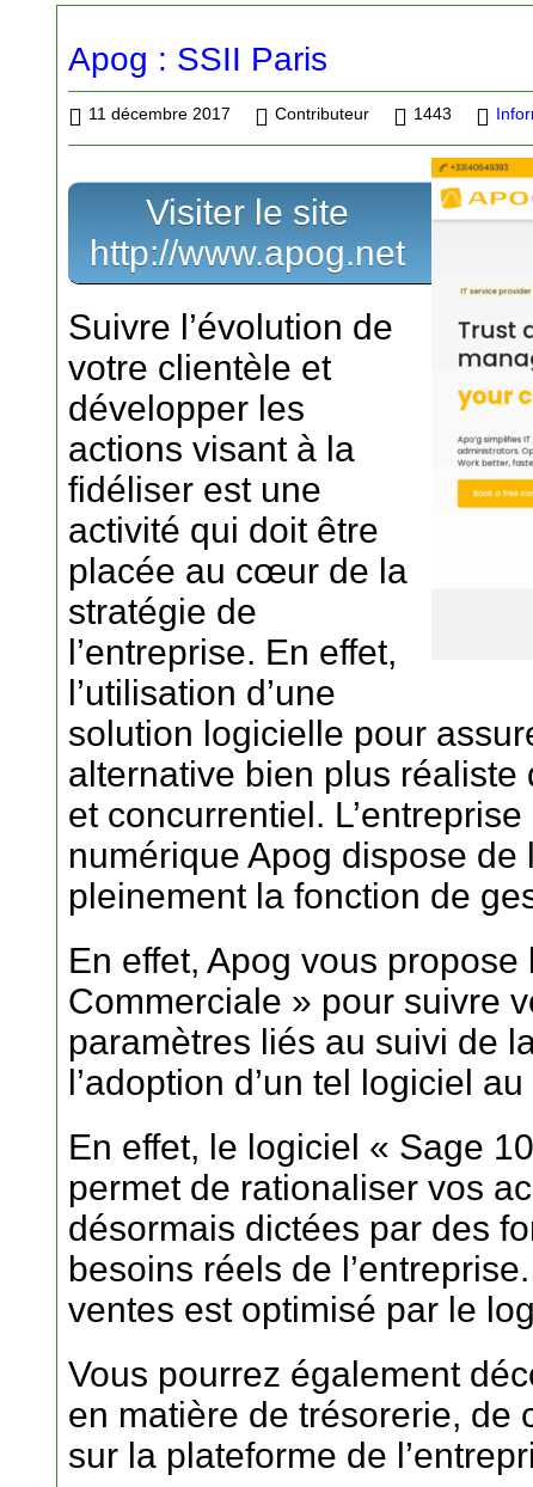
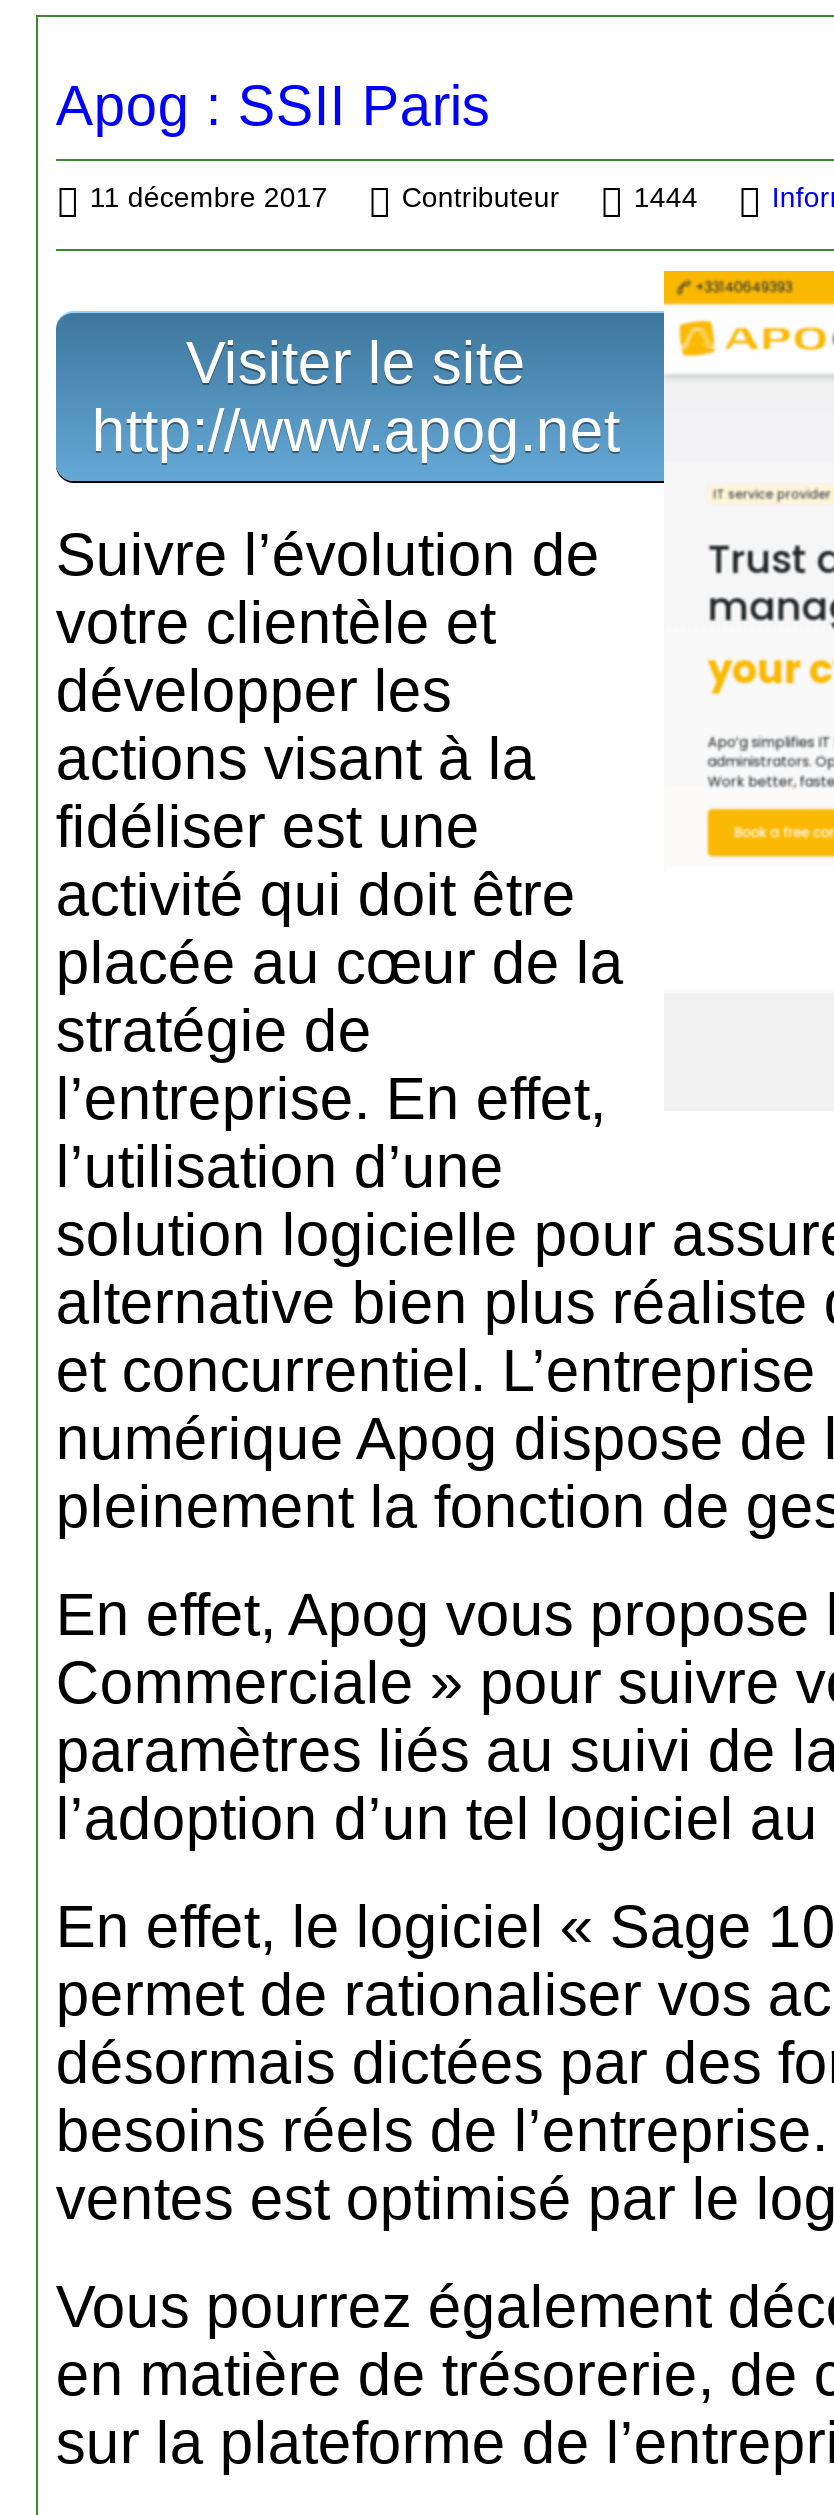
- 1443
+ 1444
